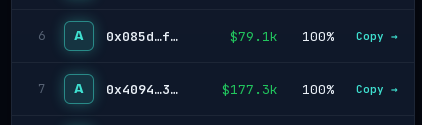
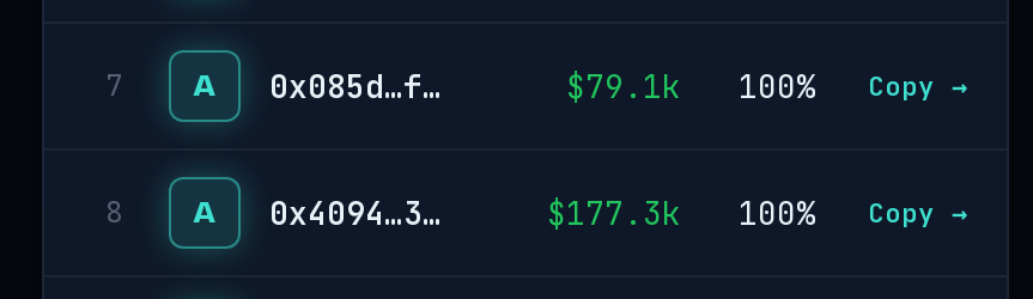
- 6 A
+ 7 A

- 7 A
+ 8 A
